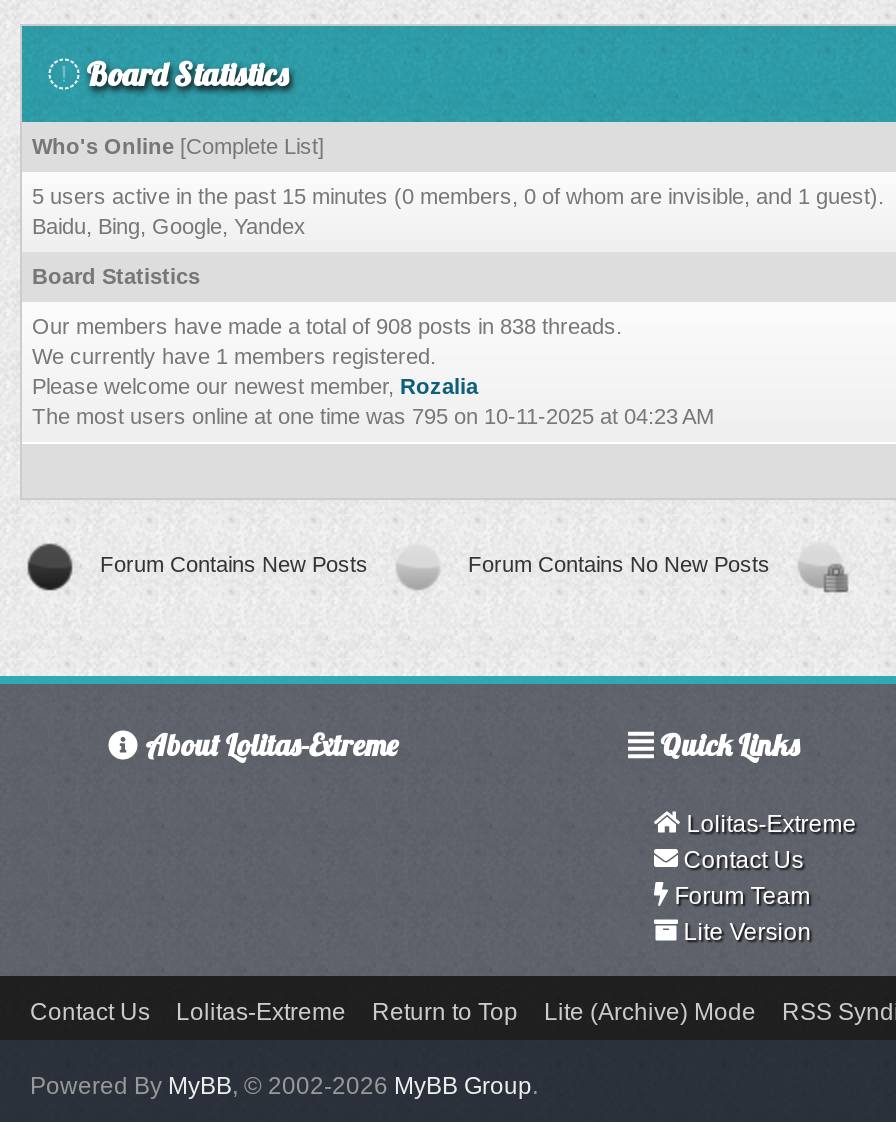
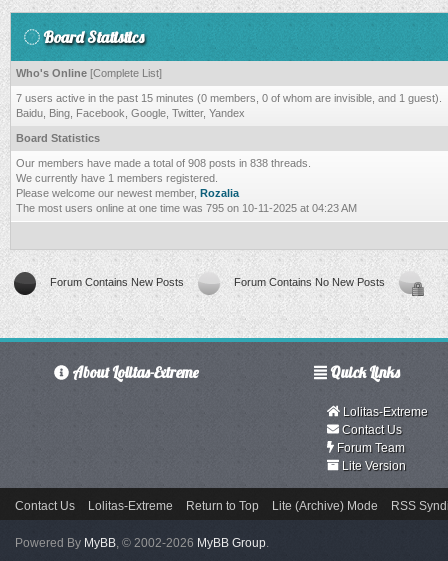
- 5 users active in the past 15 minutes (0 members, 0 of whom are invisible, and 1 guest).
- Baidu, Bing, Google, Yandex
+ 7 users active in the past 15 minutes (0 members, 0 of whom are invisible, and 1 guest).
+ Baidu, Bing, Facebook, Google, Twitter, Yandex
